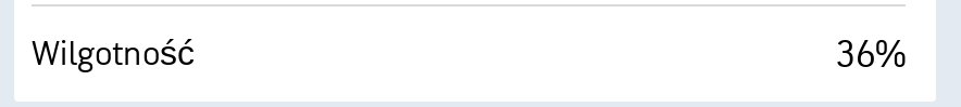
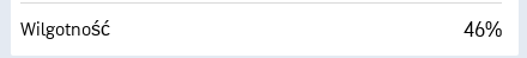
- 36%
+ 46%
